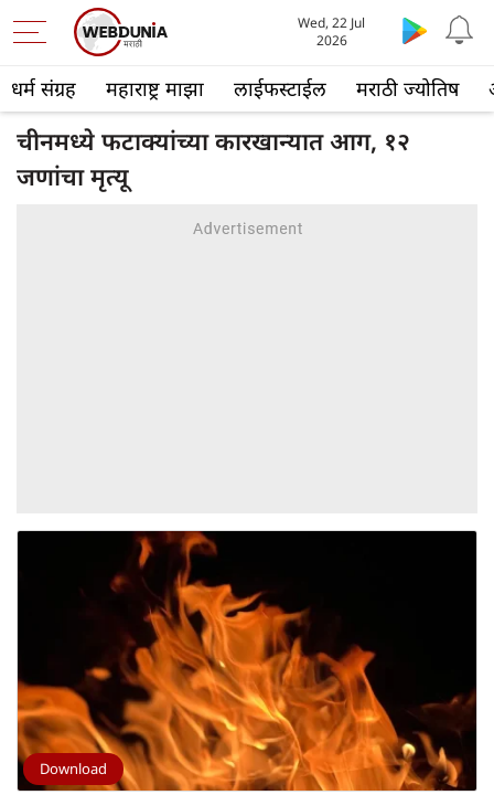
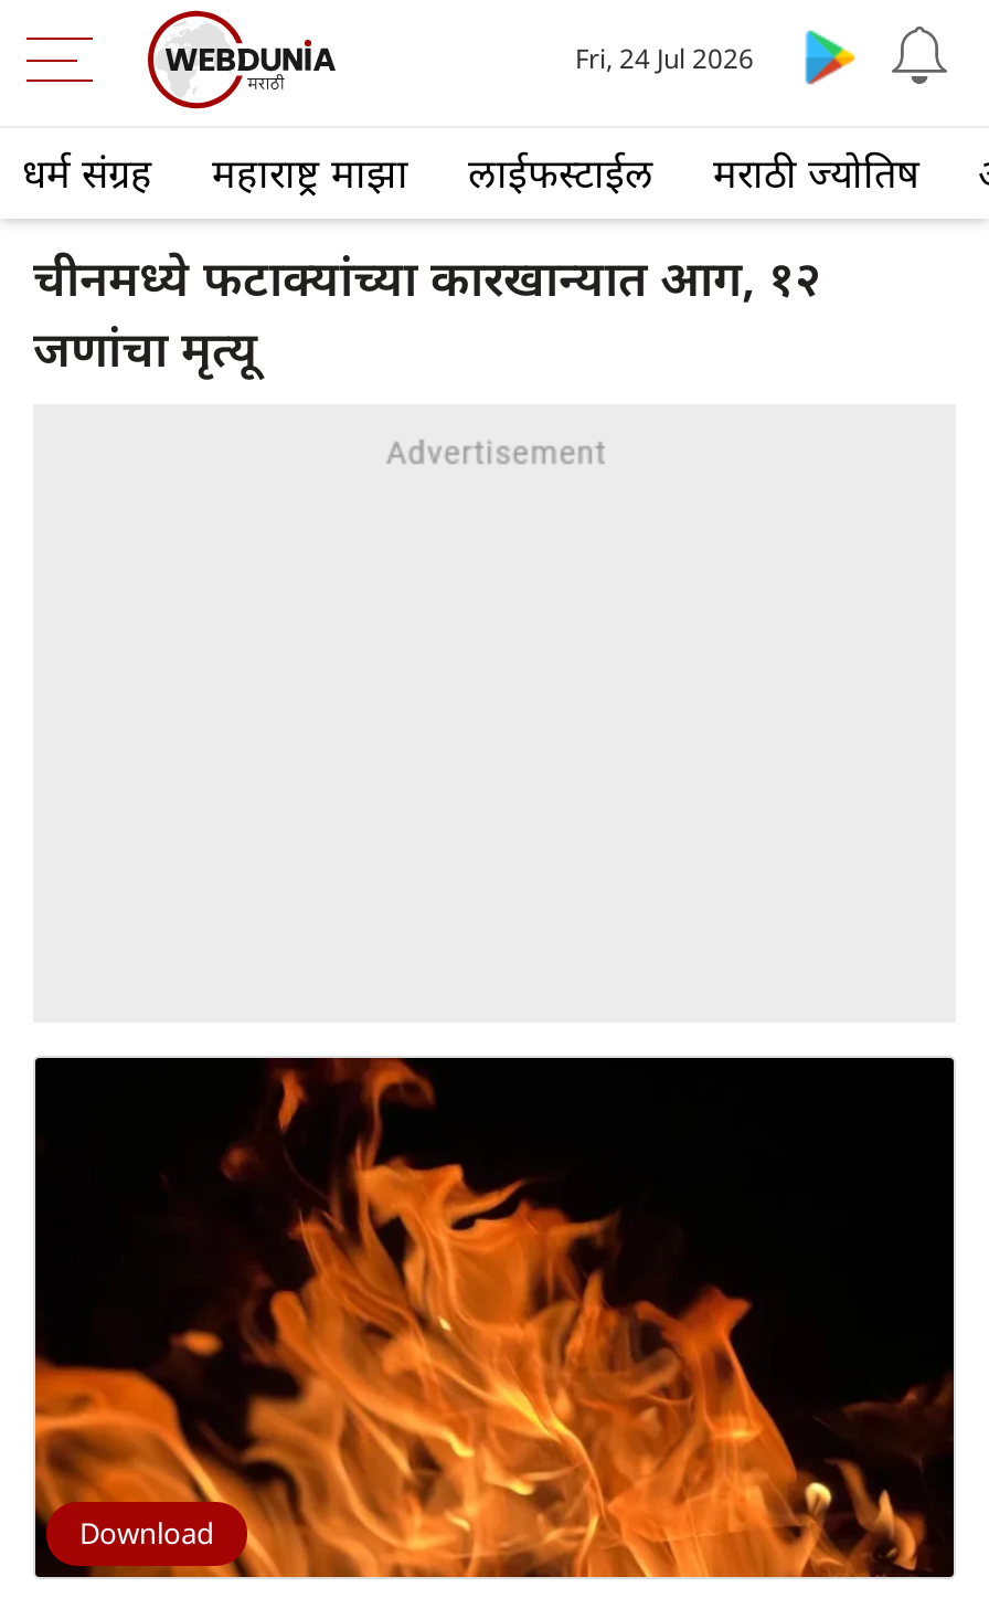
- Wed, 22 Jul
- 2026
+ Fri, 24 Jul 2026
